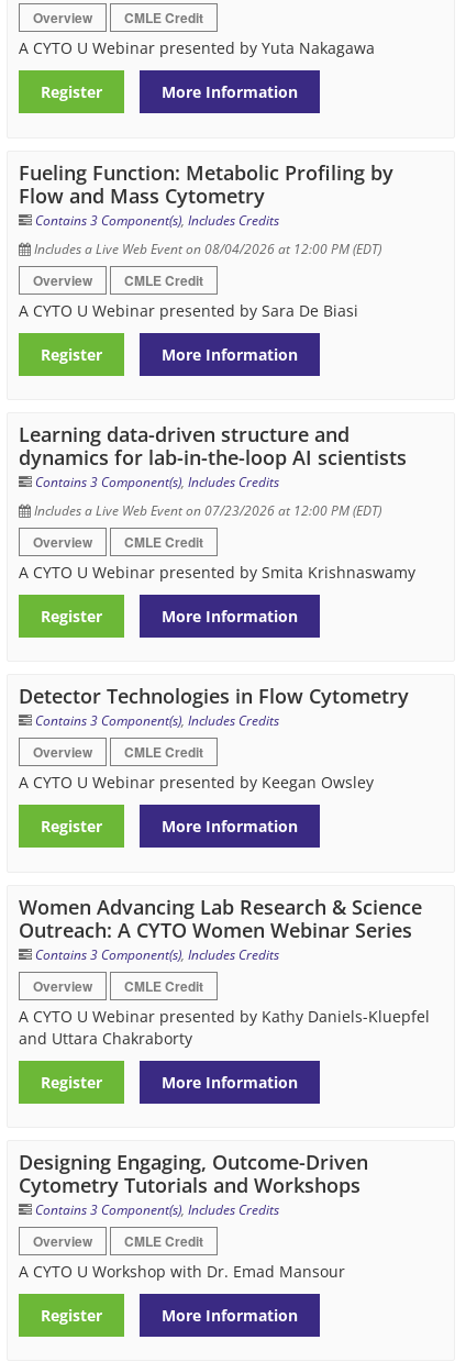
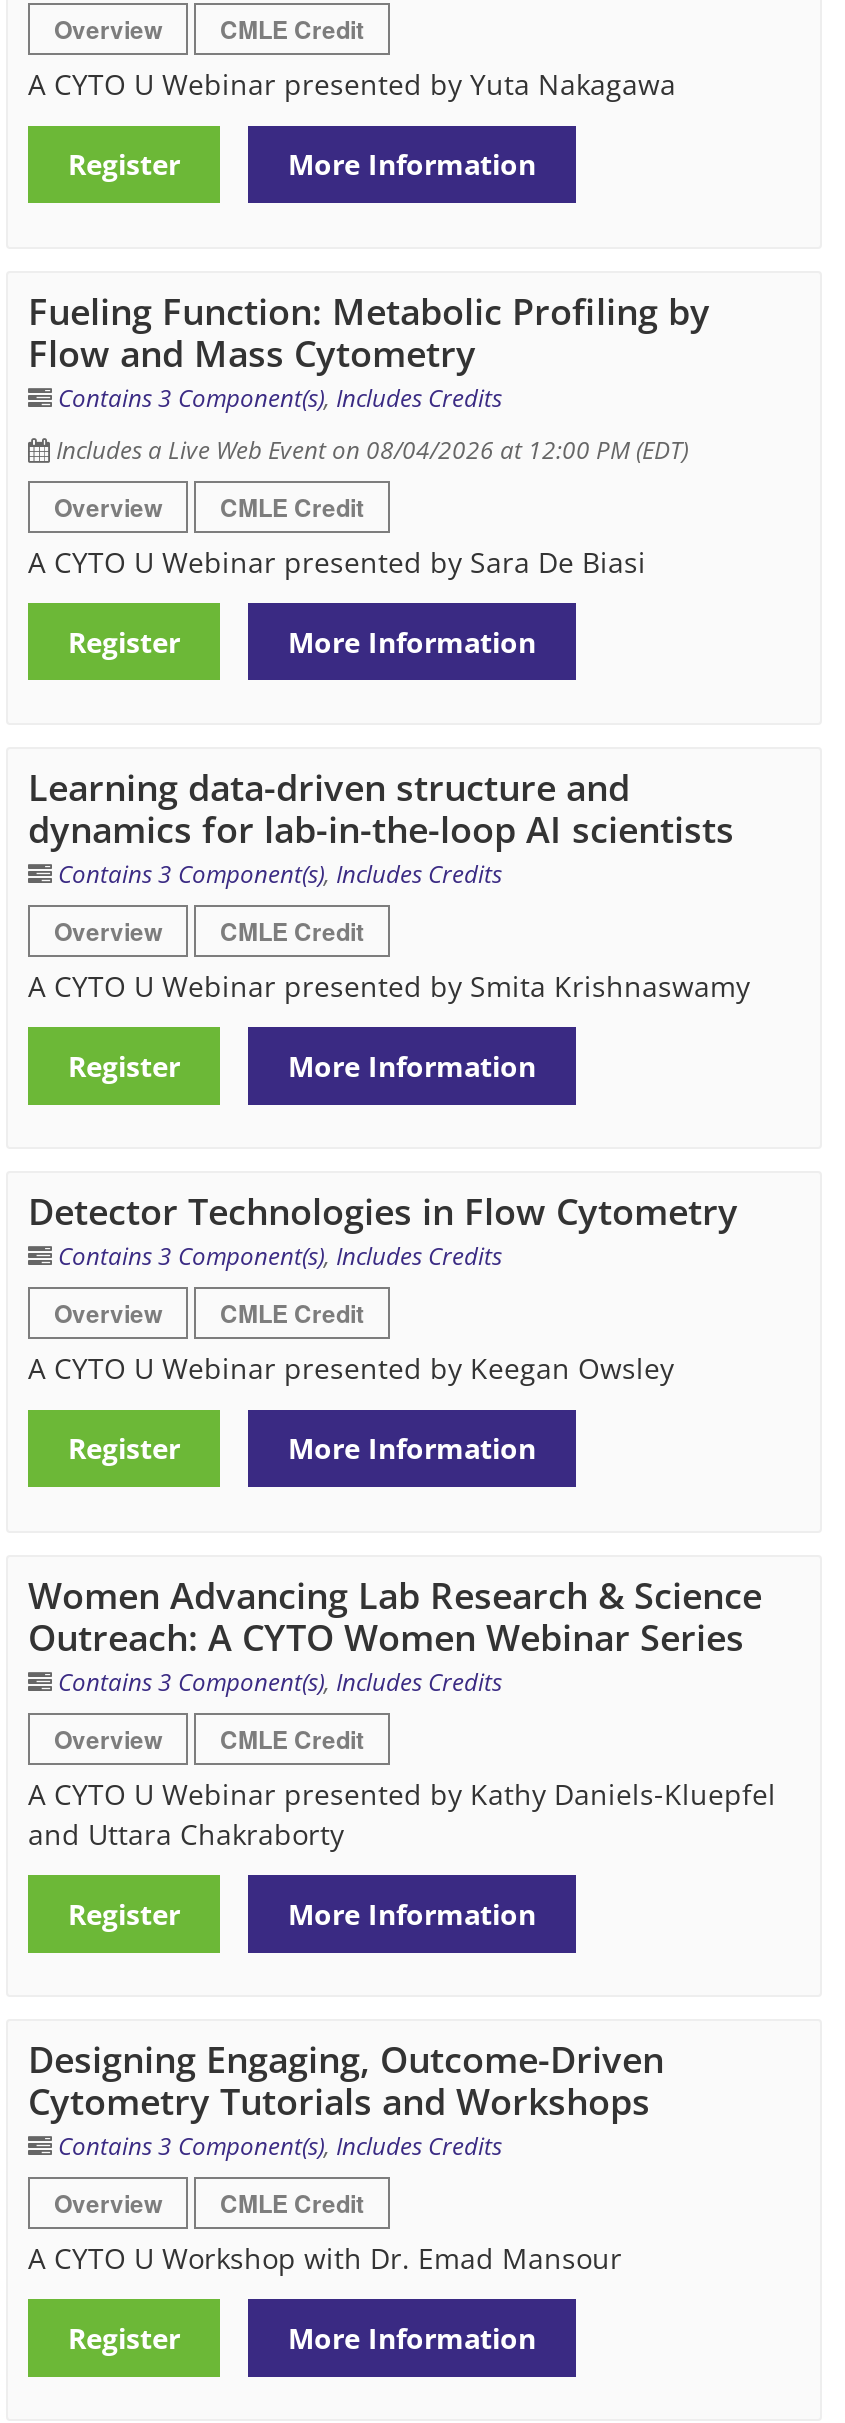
- Includes a Live Web Event on 07/23/2026 at 12:00 PM (EDT)
